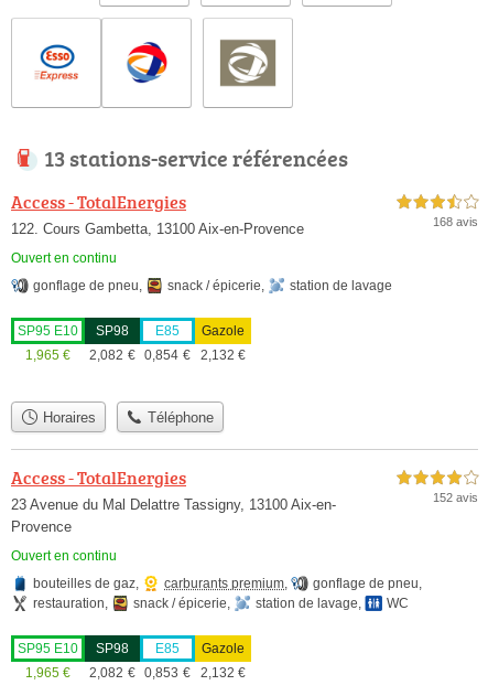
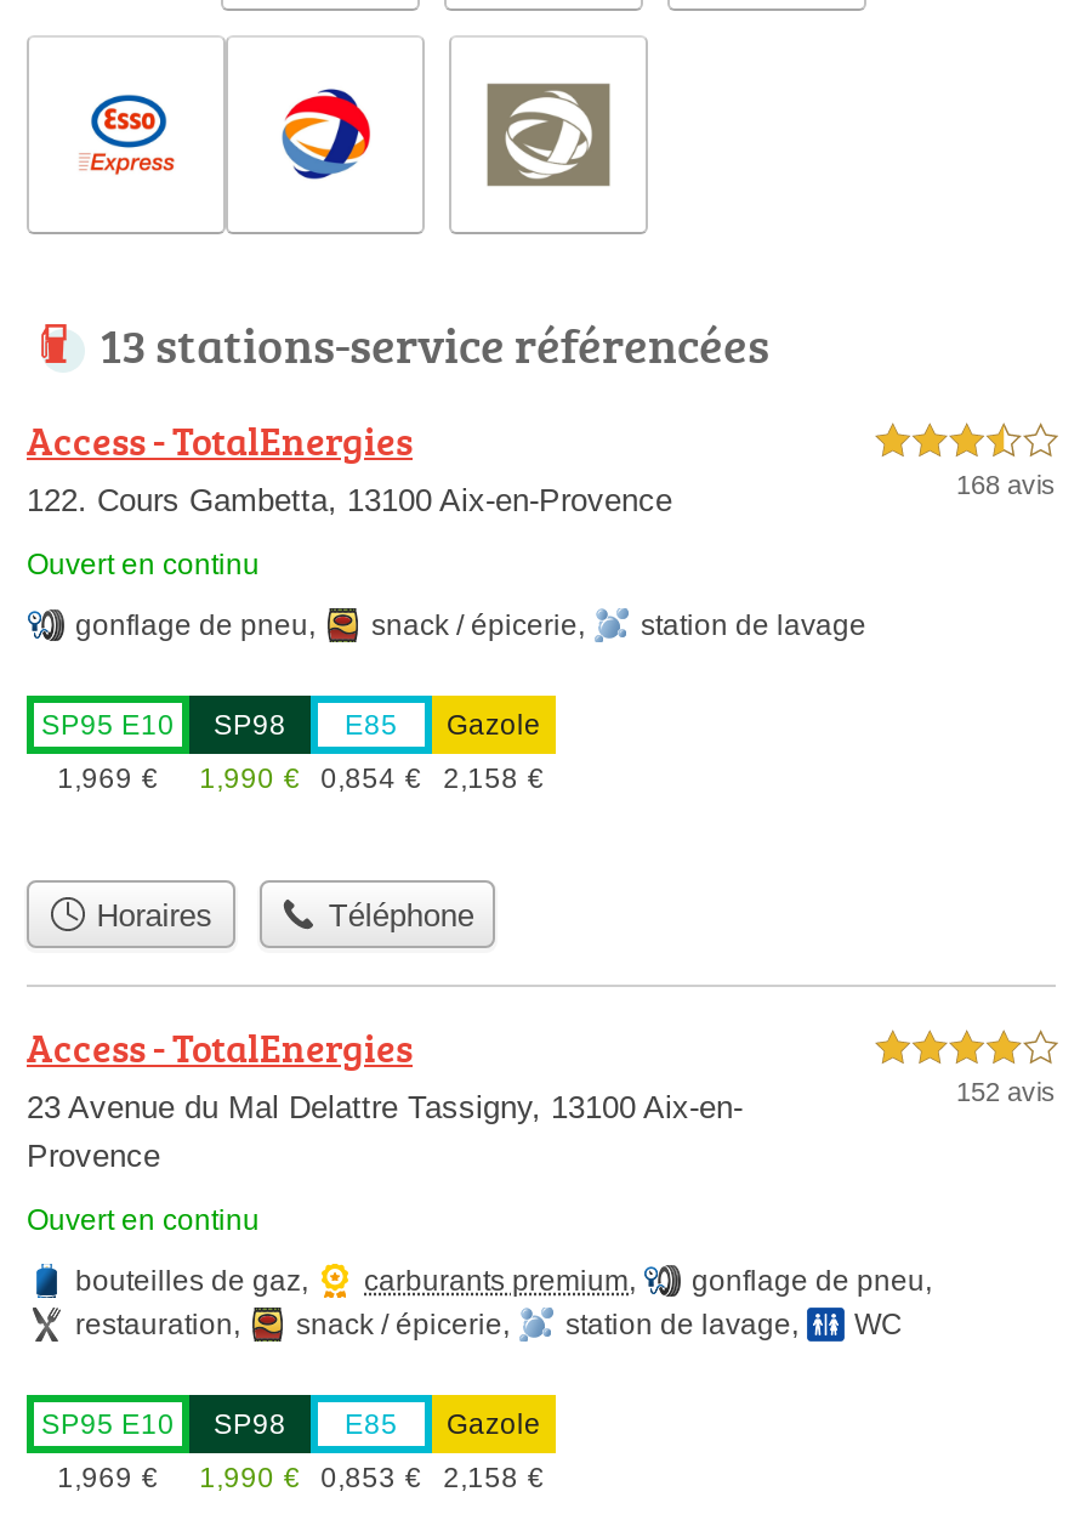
- 1,965 €
+ 1,969 €

- 2,082 €
+ 1,990 €

- 2,132 €
+ 2,158 €

- 1,965 €
+ 1,969 €

- 2,082 €
+ 1,990 €

- 2,132 €
+ 2,158 €
